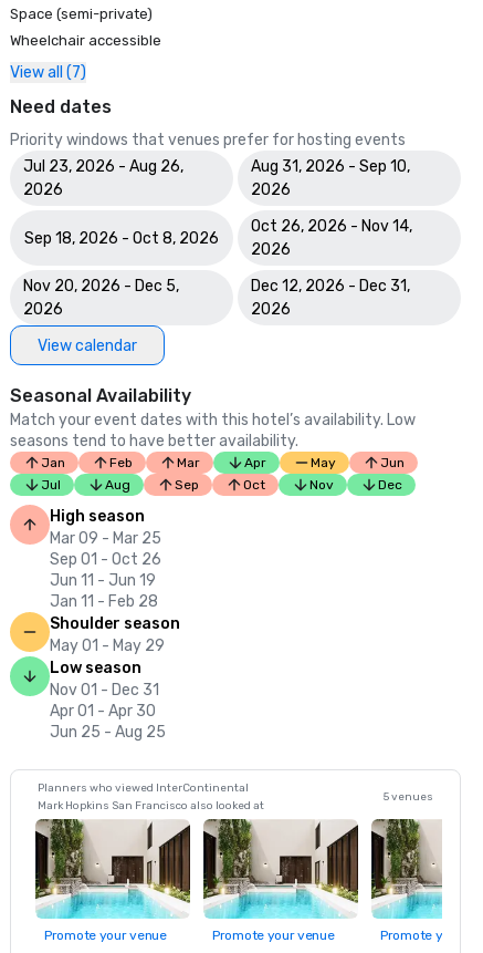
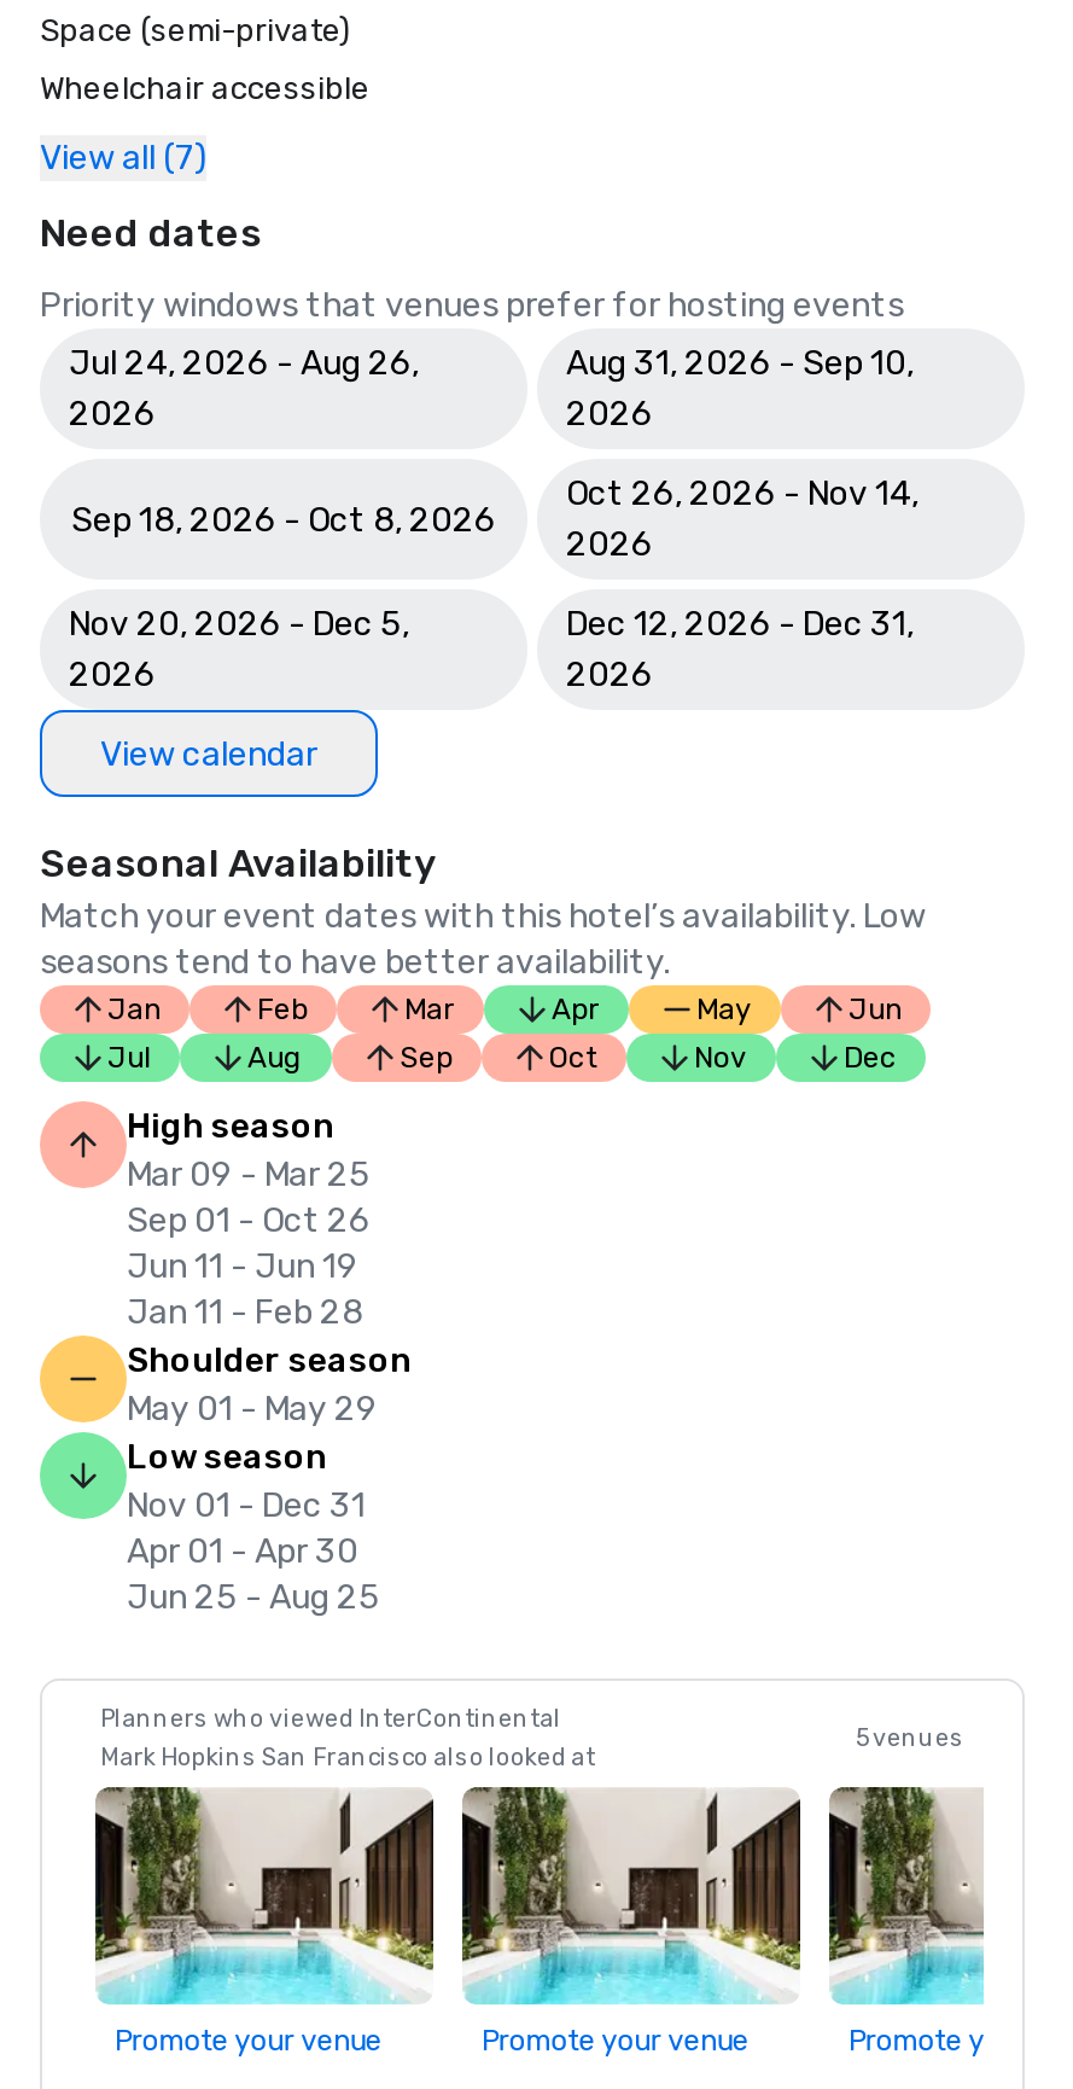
- Jul 23, 2026 - Aug 26,
+ Jul 24, 2026 - Aug 26,
